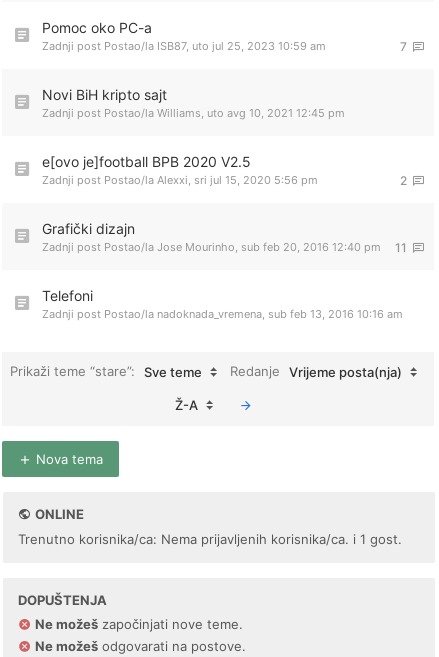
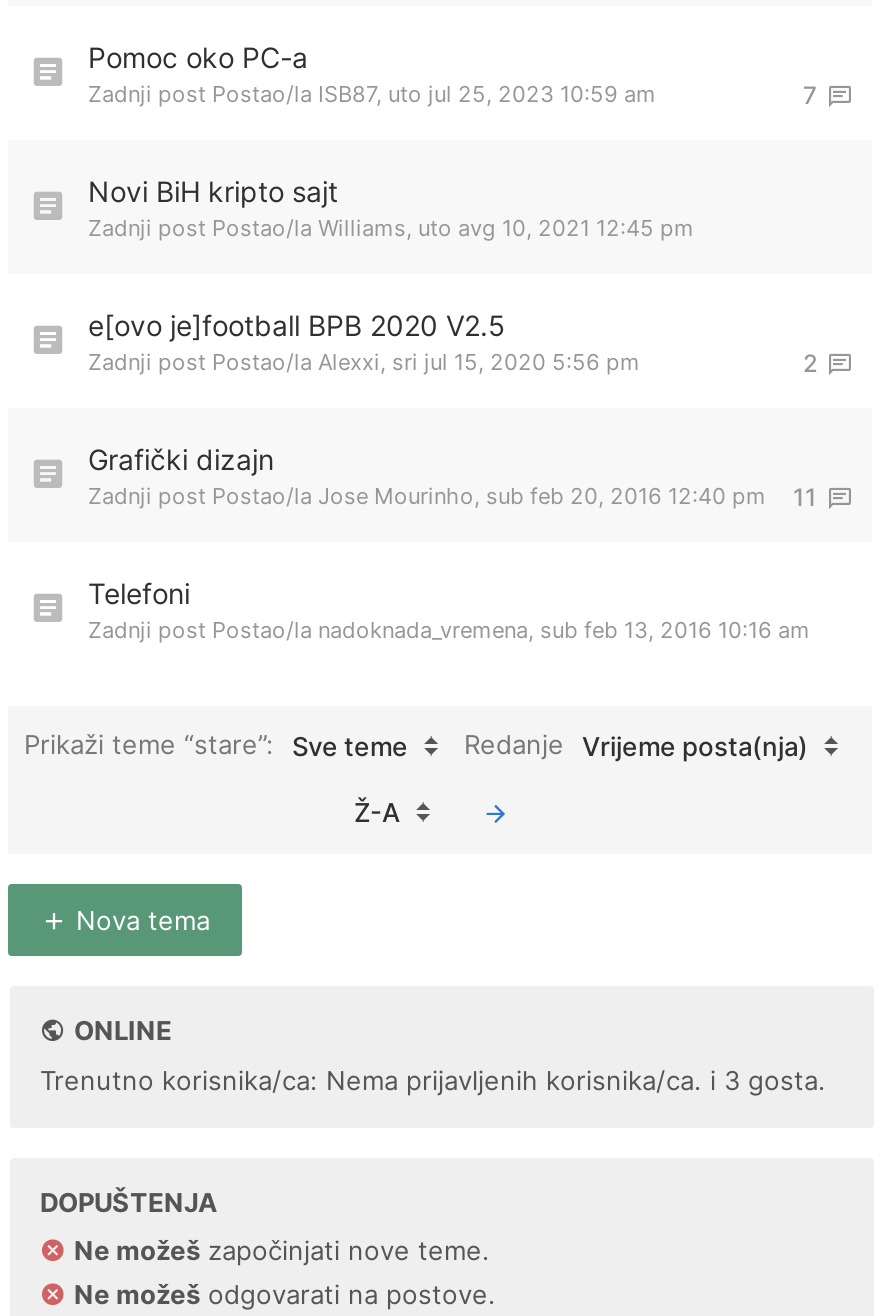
- Trenutno korisnika/ca: Nema prijavljenih korisnika/ca. i 1 gost.
+ Trenutno korisnika/ca: Nema prijavljenih korisnika/ca. i 3 gosta.
